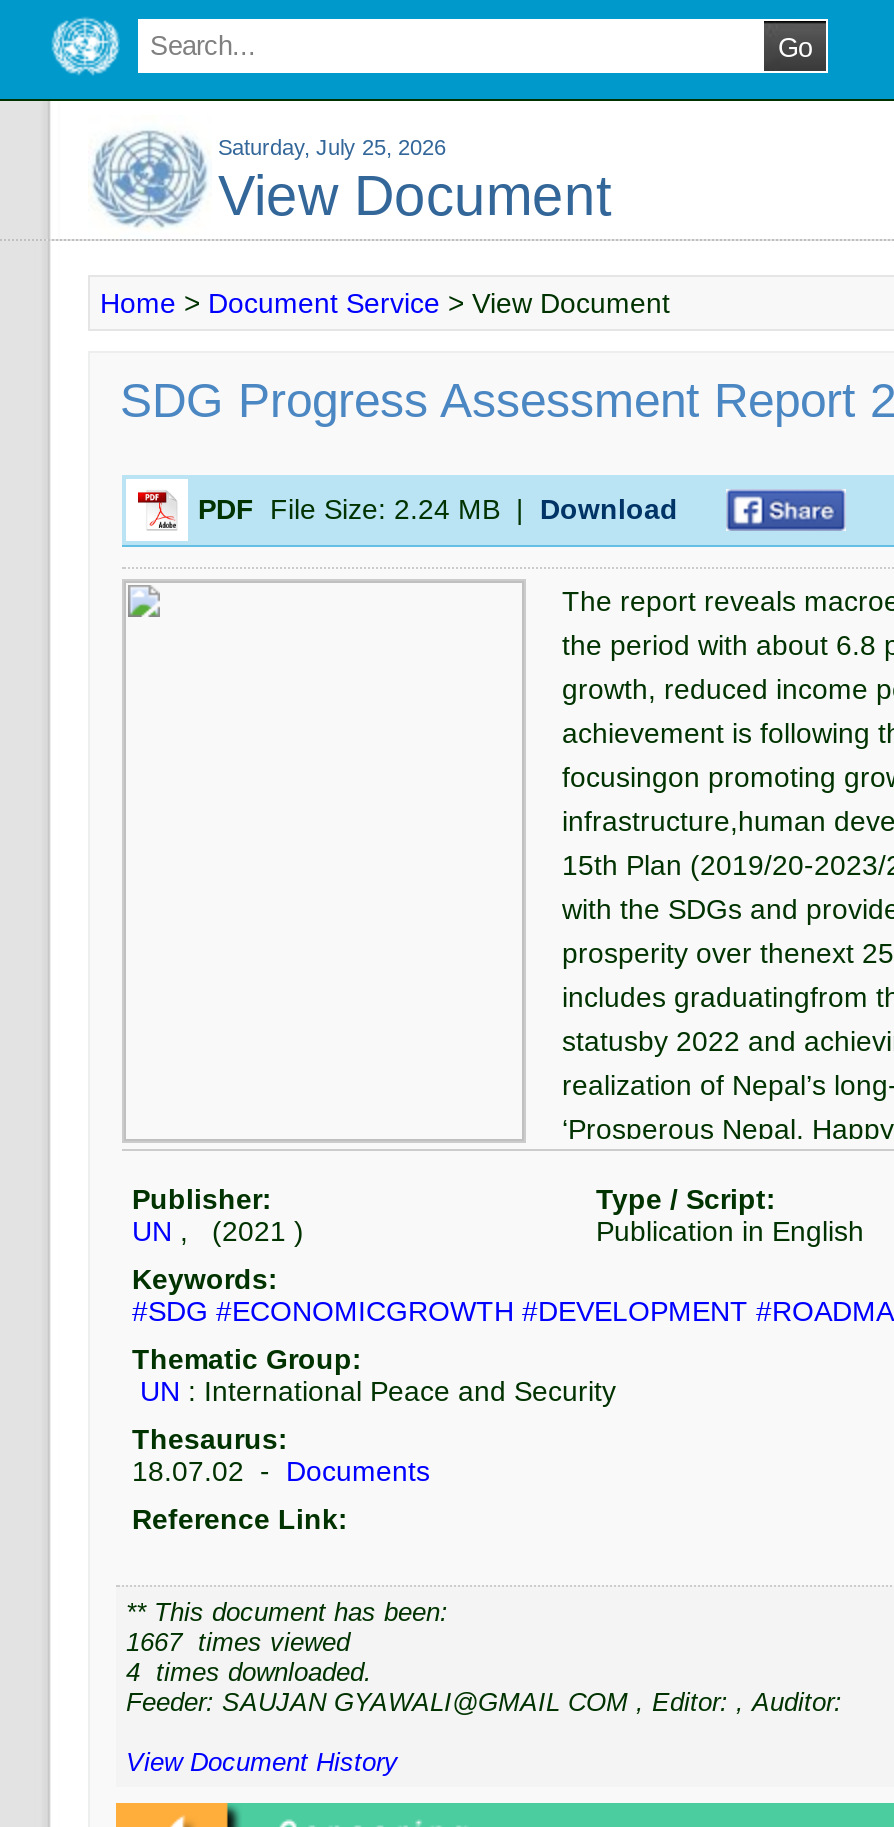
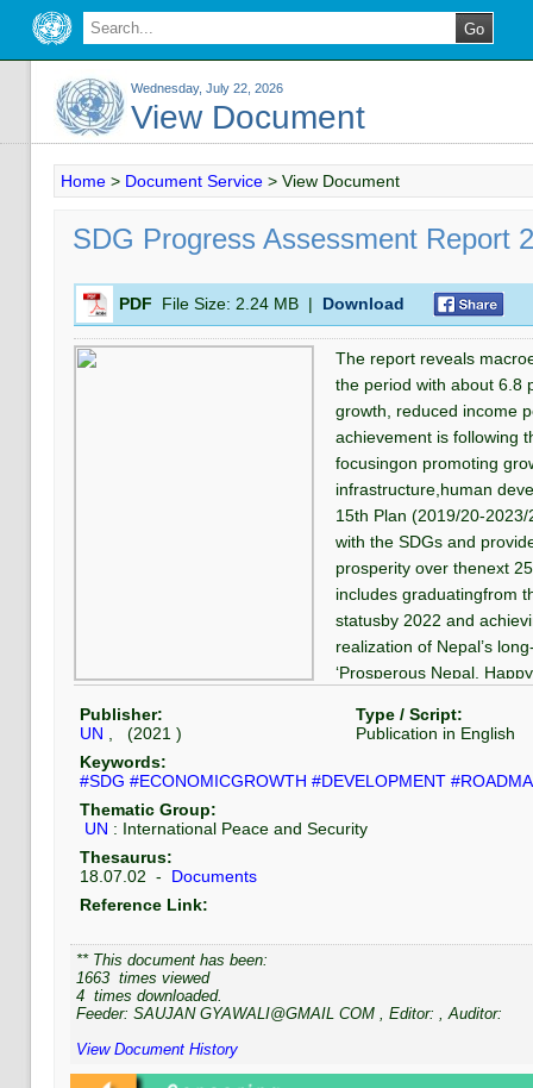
- Saturday, July 25, 2026
+ Wednesday, July 22, 2026

- 1667 times viewed
+ 1663 times viewed
